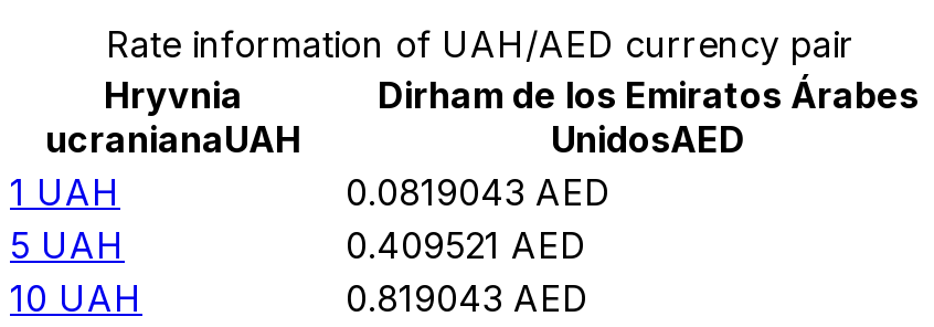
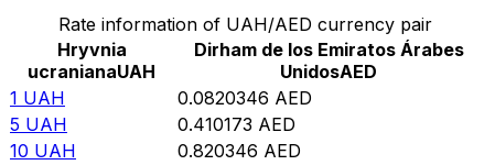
- 0.0819043 AED
+ 0.0820346 AED

- 0.409521 AED
+ 0.410173 AED

- 0.819043 AED
+ 0.820346 AED
